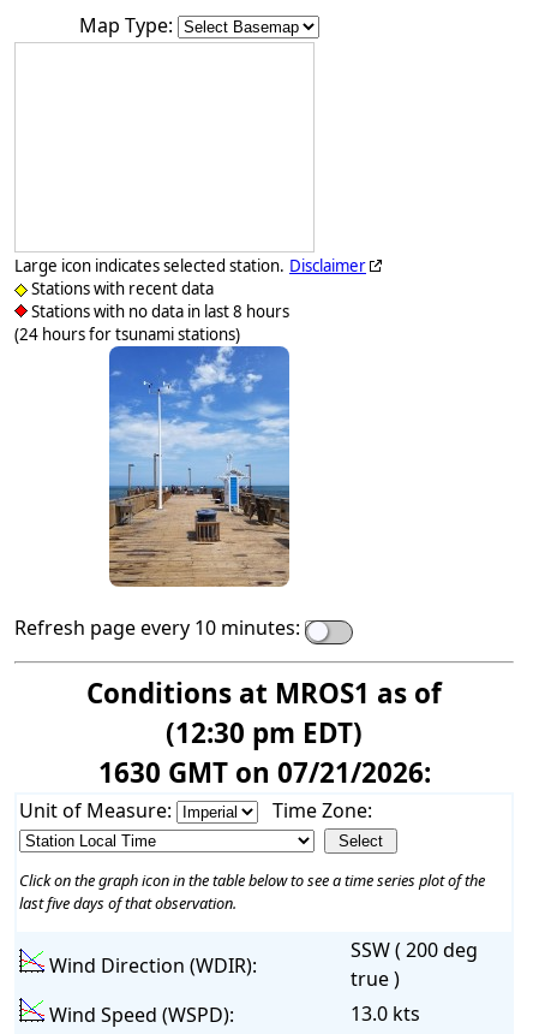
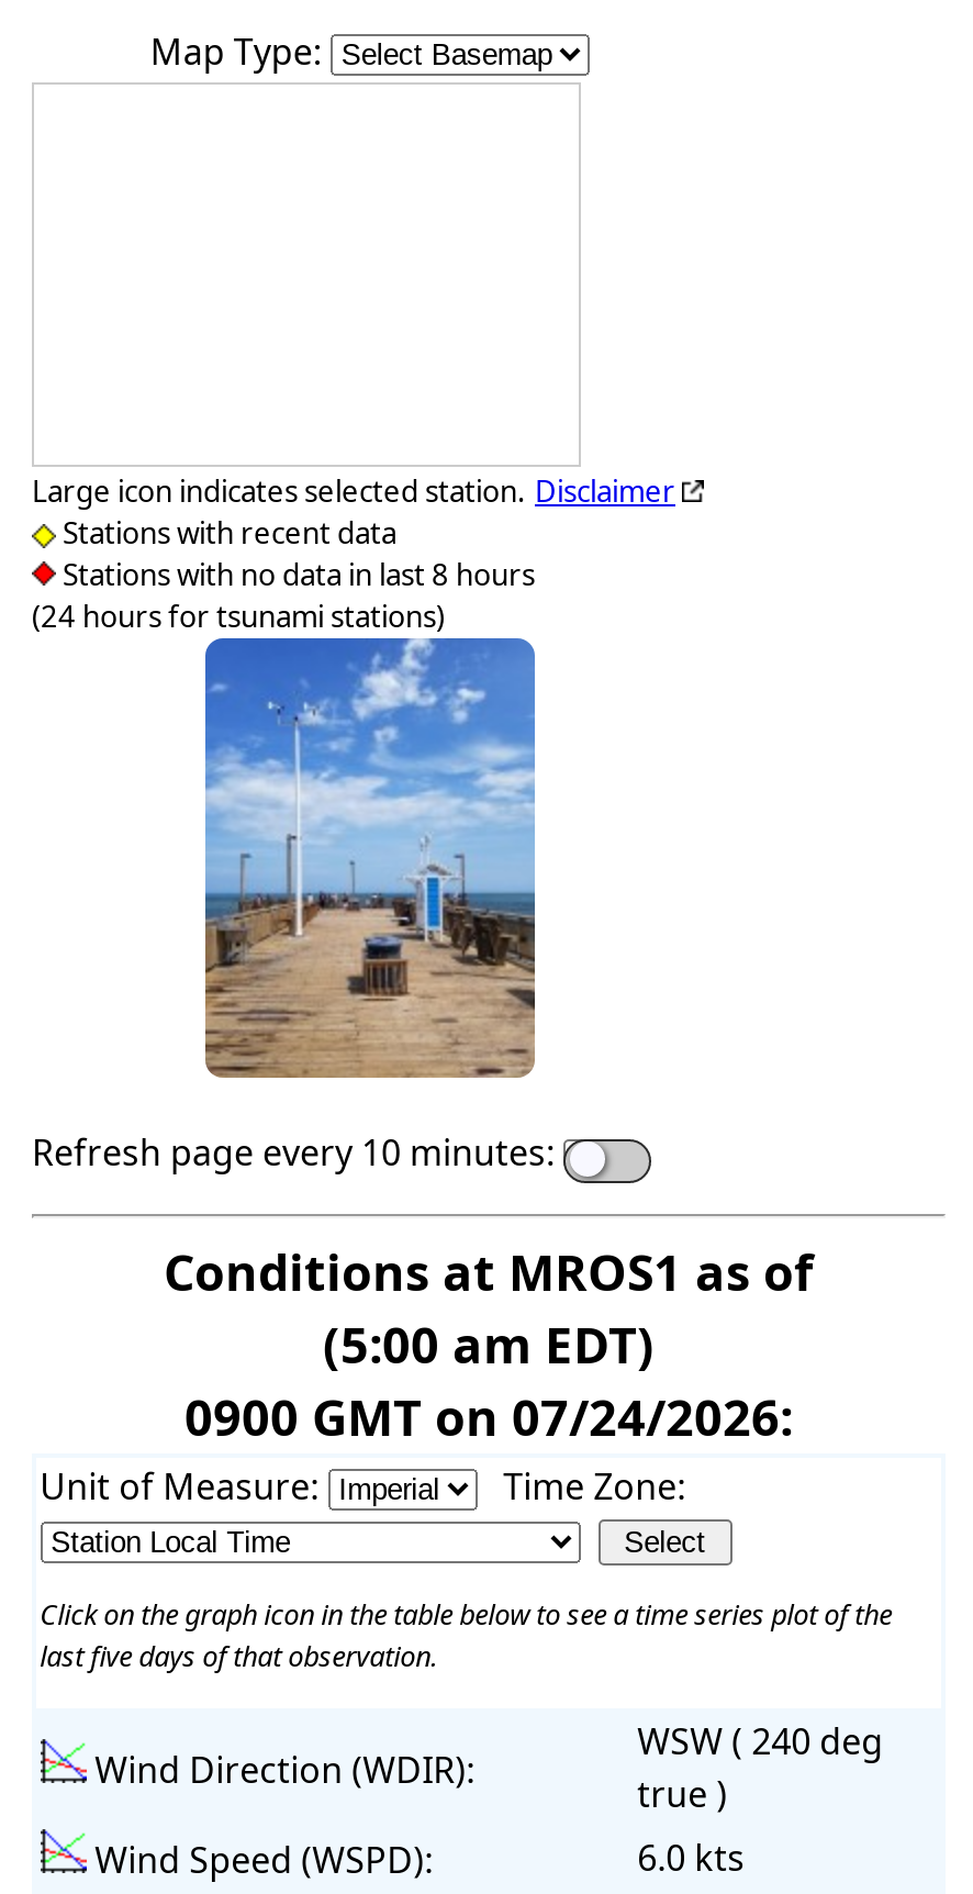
- (12:30 pm EDT)
+ (5:00 am EDT)

- 1630 GMT on 07/21/2026:
+ 0900 GMT on 07/24/2026:

- SSW ( 200 deg
+ WSW ( 240 deg

- 13.0 kts
+ 6.0 kts
